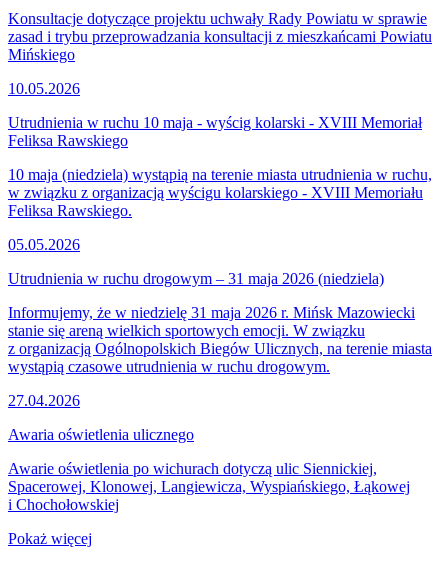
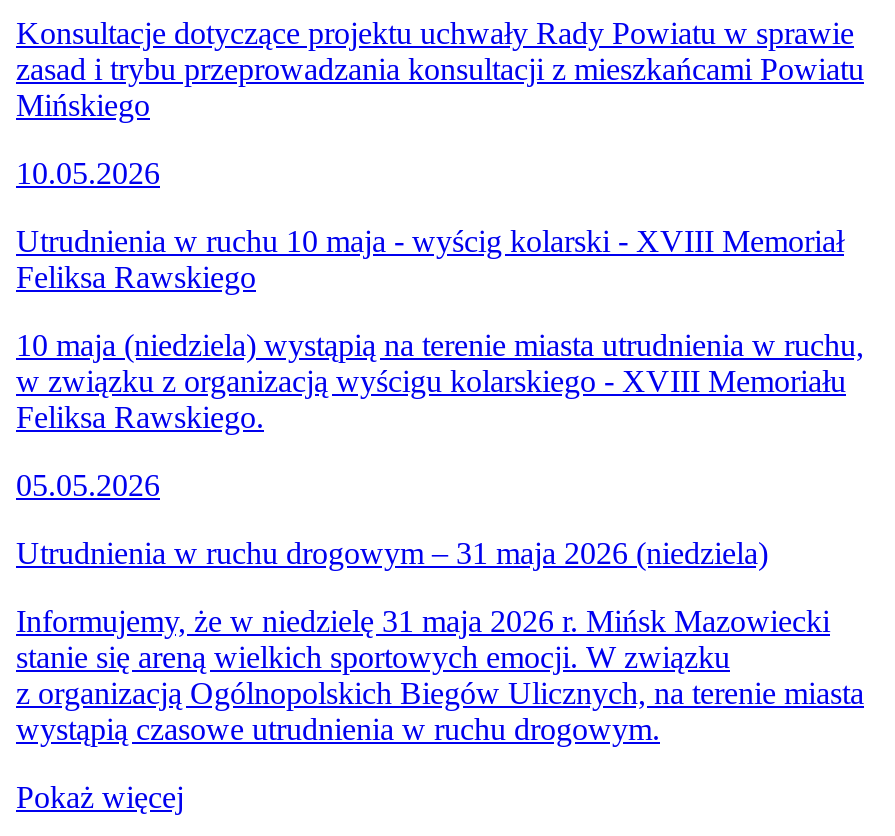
- 27.04.2026
- Awaria oświetlenia ulicznego
- Awarie oświetlenia po wichurach dotyczą ulic Siennickiej,
- Spacerowej, Klonowej, Langiewicza, Wyspiańskiego, Łąkowej
- i Chochołowskiej
